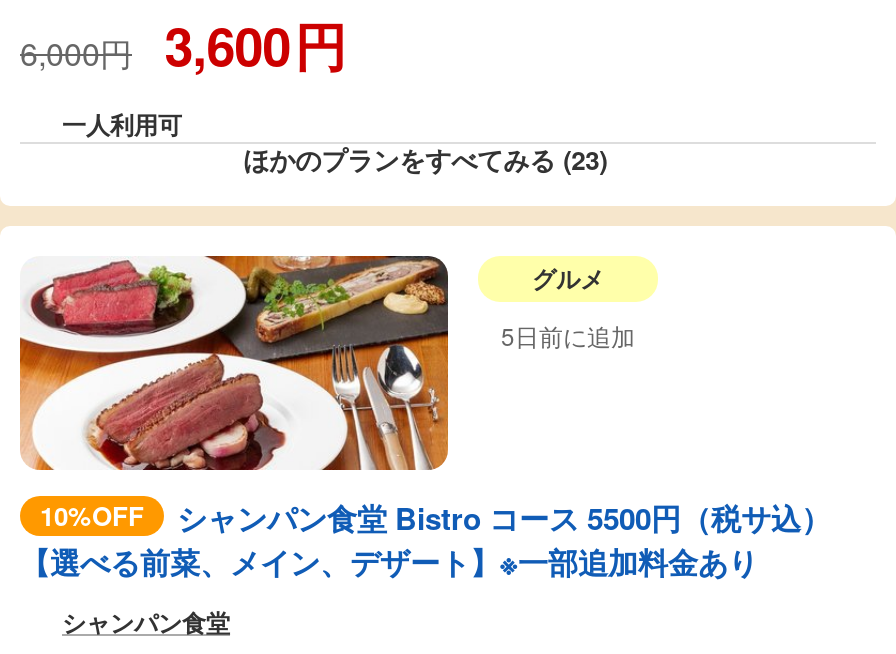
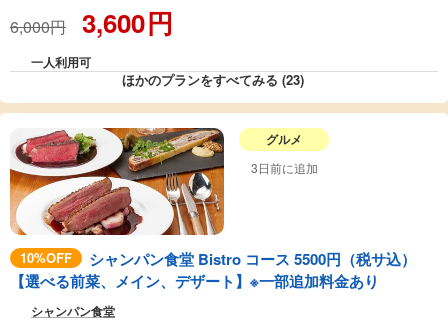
- 5日前に追加
+ 3日前に追加
